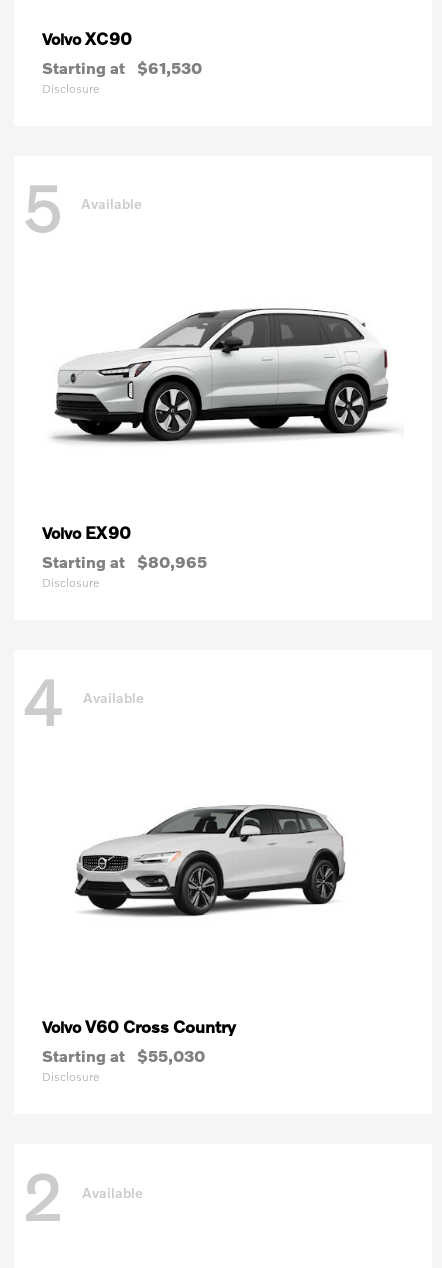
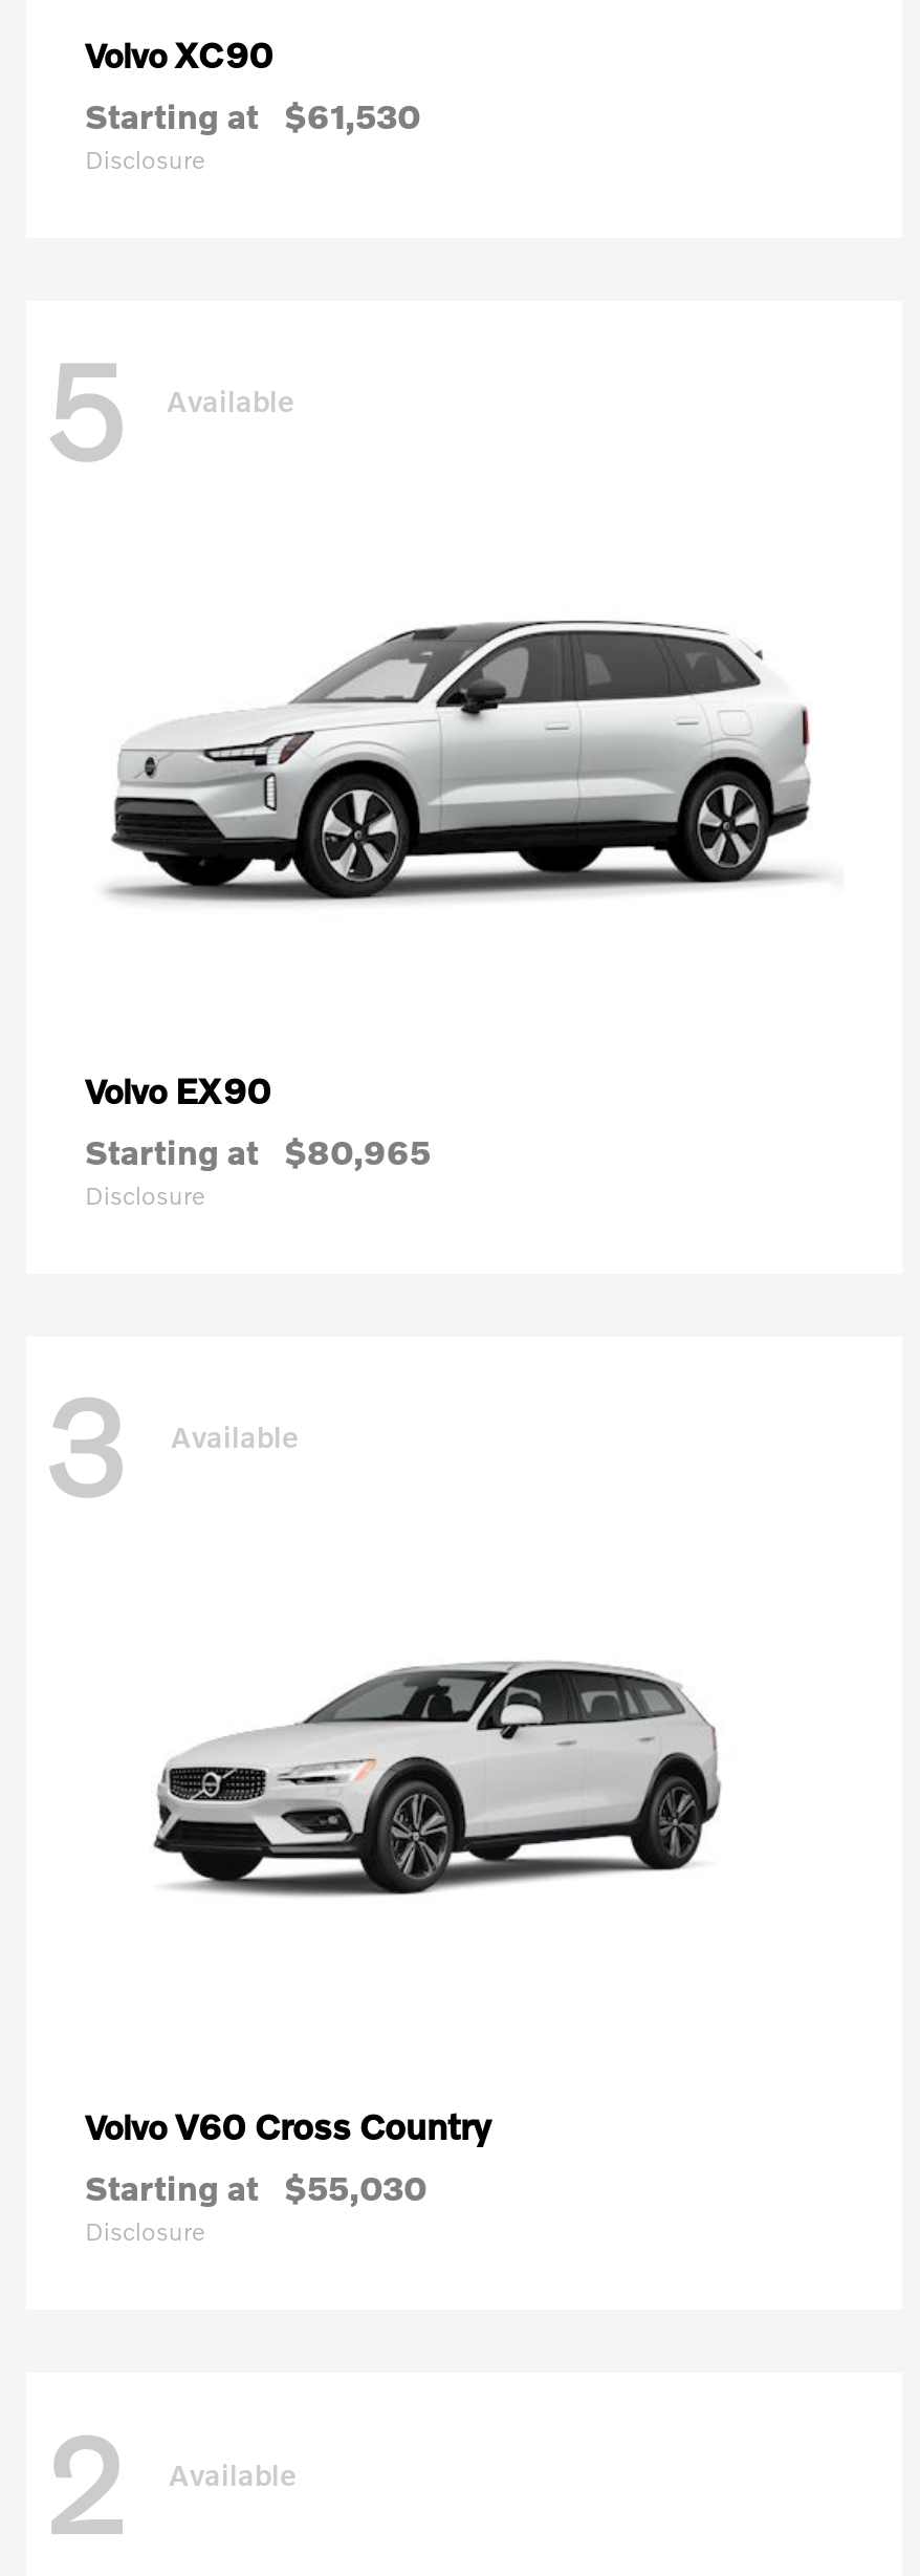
- 4 Available
+ 3 Available
